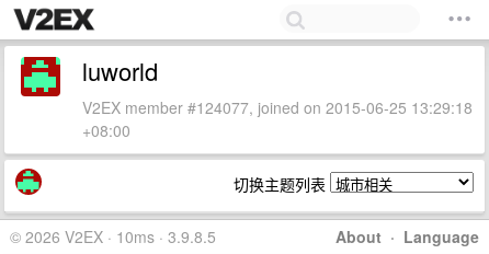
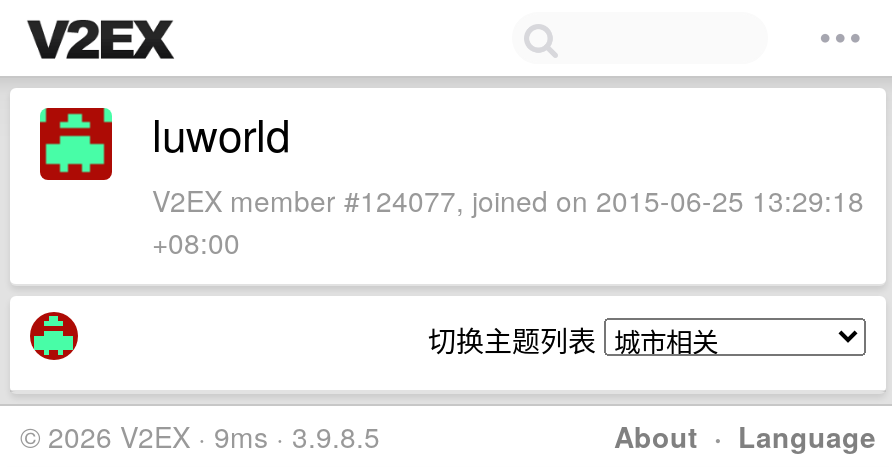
- © 2026 V2EX · 10ms · 3.9.8.5
+ © 2026 V2EX · 9ms · 3.9.8.5
